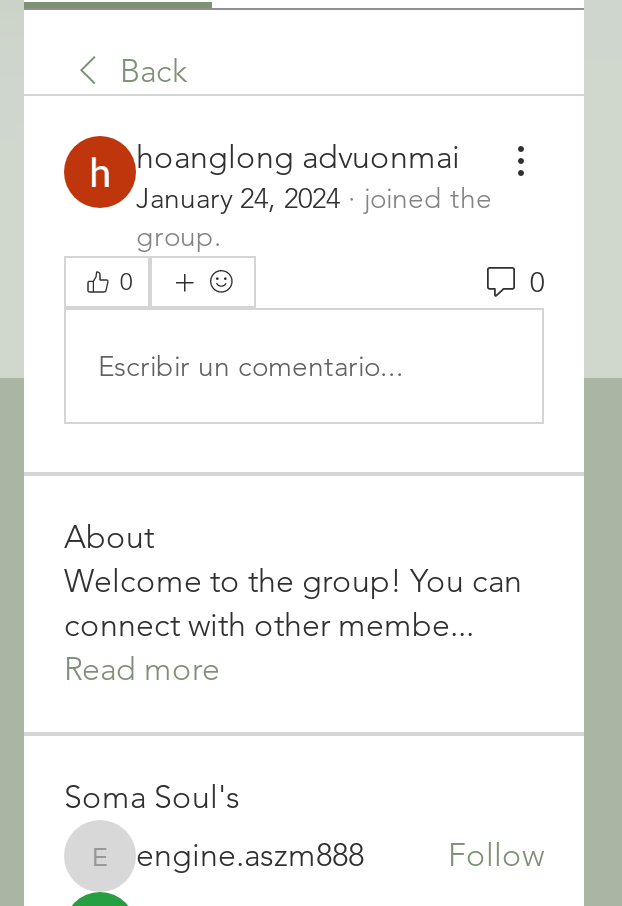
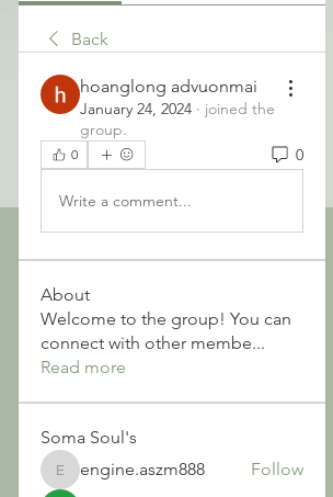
- Escribir un comentario...
+ Write a comment...
